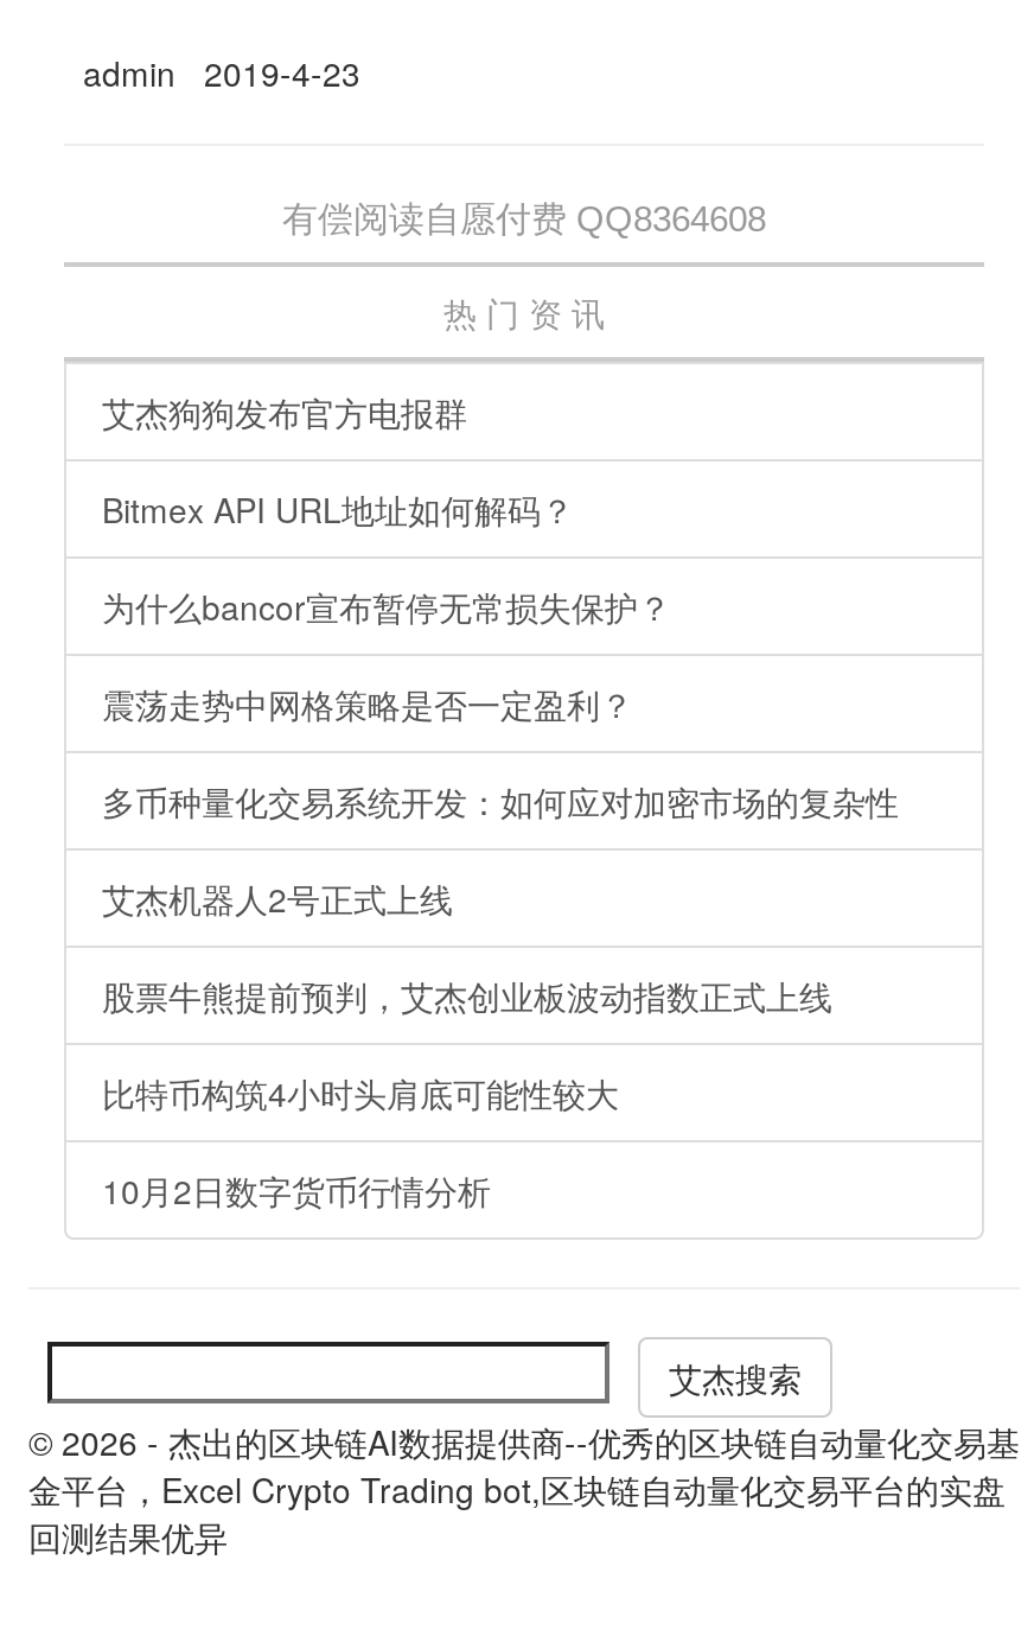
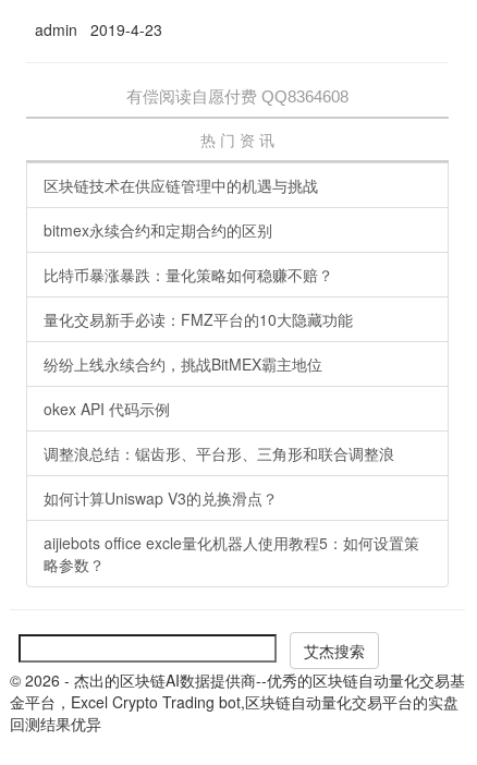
- 艾杰狗狗发布官方电报群
+ 区块链技术在供应链管理中的机遇与挑战

- Bitmex API URL地址如何解码？
+ bitmex永续合约和定期合约的区别

- 为什么bancor宣布暂停无常损失保护？
+ 比特币暴涨暴跌：量化策略如何稳赚不赔？

- 震荡走势中网格策略是否一定盈利？
+ 量化交易新手必读：FMZ平台的10大隐藏功能

- 多币种量化交易系统开发：如何应对加密市场的复杂性
+ 纷纷上线永续合约，挑战BitMEX霸主地位

- 艾杰机器人2号正式上线
+ okex API 代码示例

- 股票牛熊提前预判，艾杰创业板波动指数正式上线
+ 调整浪总结：锯齿形、平台形、三角形和联合调整浪

- 比特币构筑4小时头肩底可能性较大
+ 如何计算Uniswap V3的兑换滑点？

- 10月2日数字货币行情分析
+ aijiebots office excle量化机器人使用教程5：如何设置策
+ 略参数？
